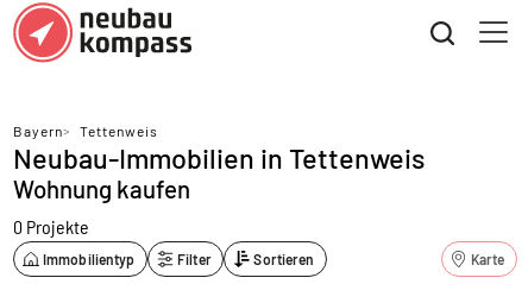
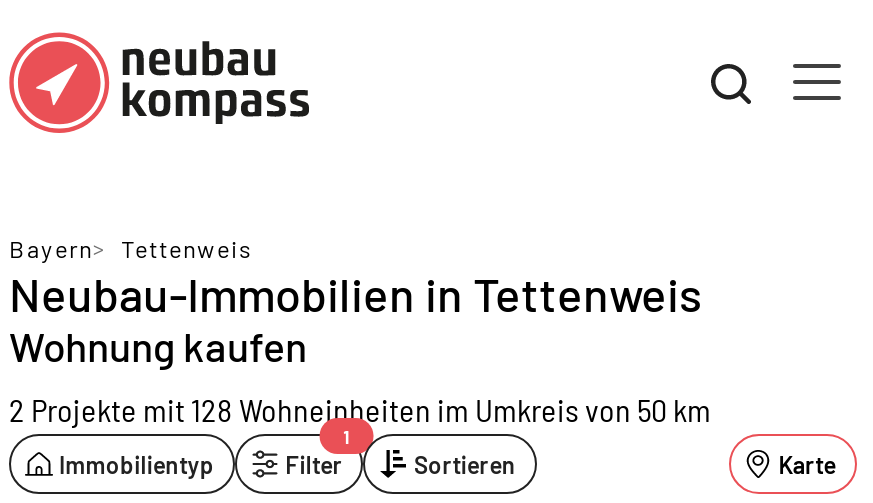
+ 1

- 0 Projekte
+ 2 Projekte mit 128 Wohneinheiten im Umkreis von 50 km
